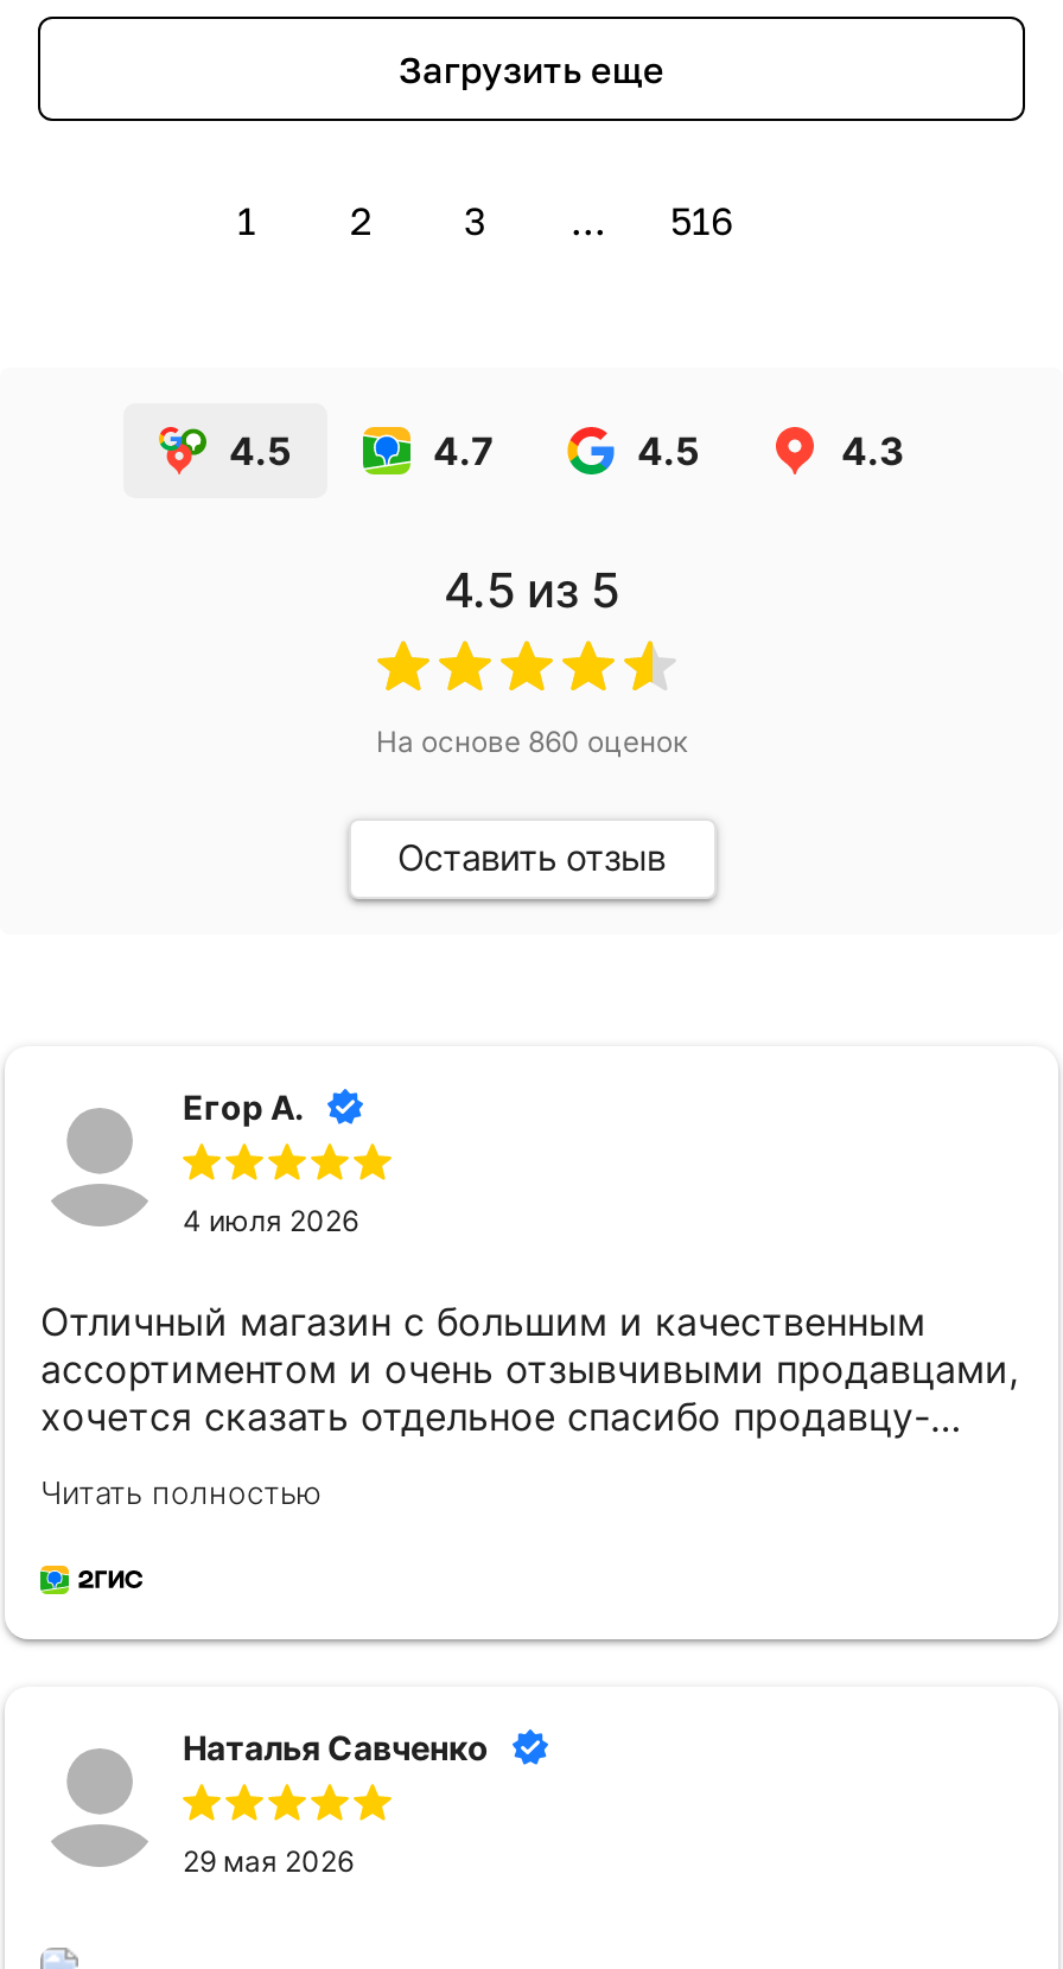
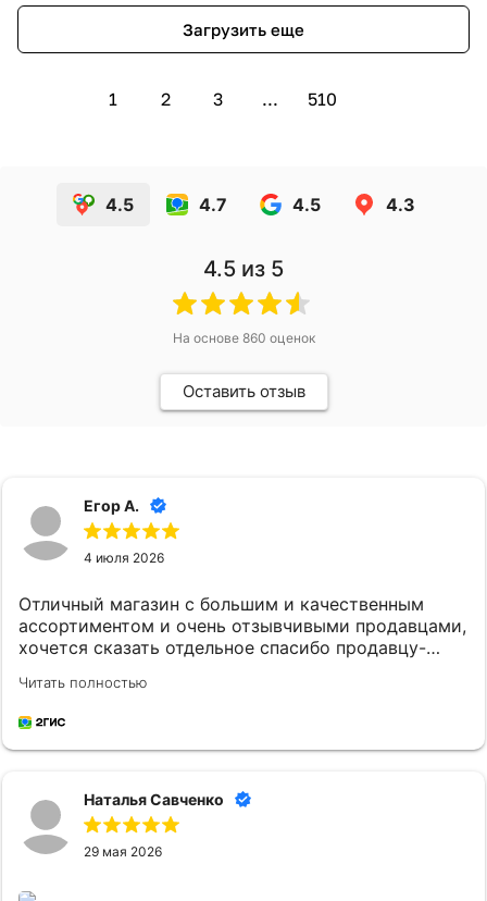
- 516
+ 510
